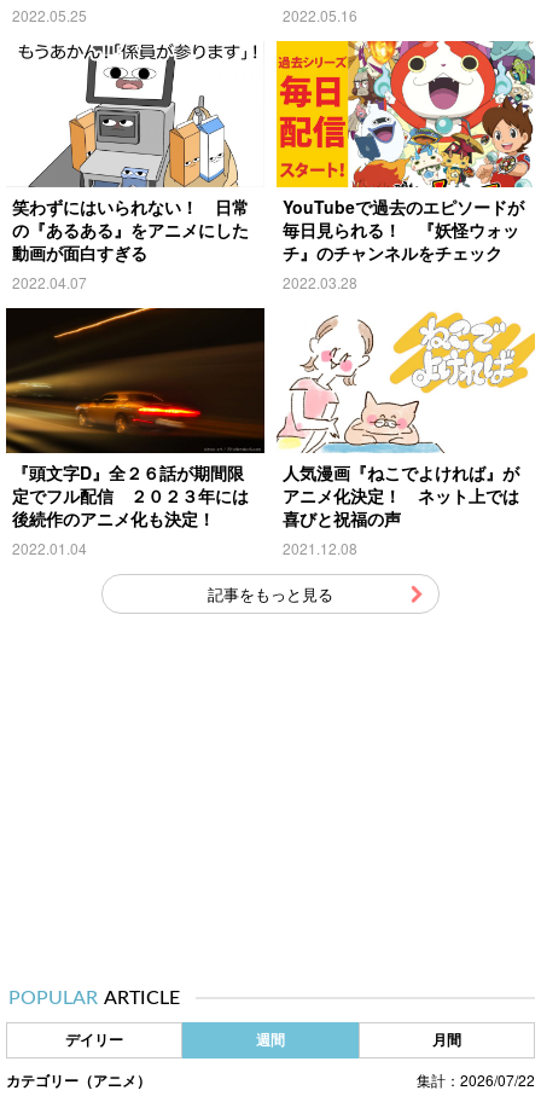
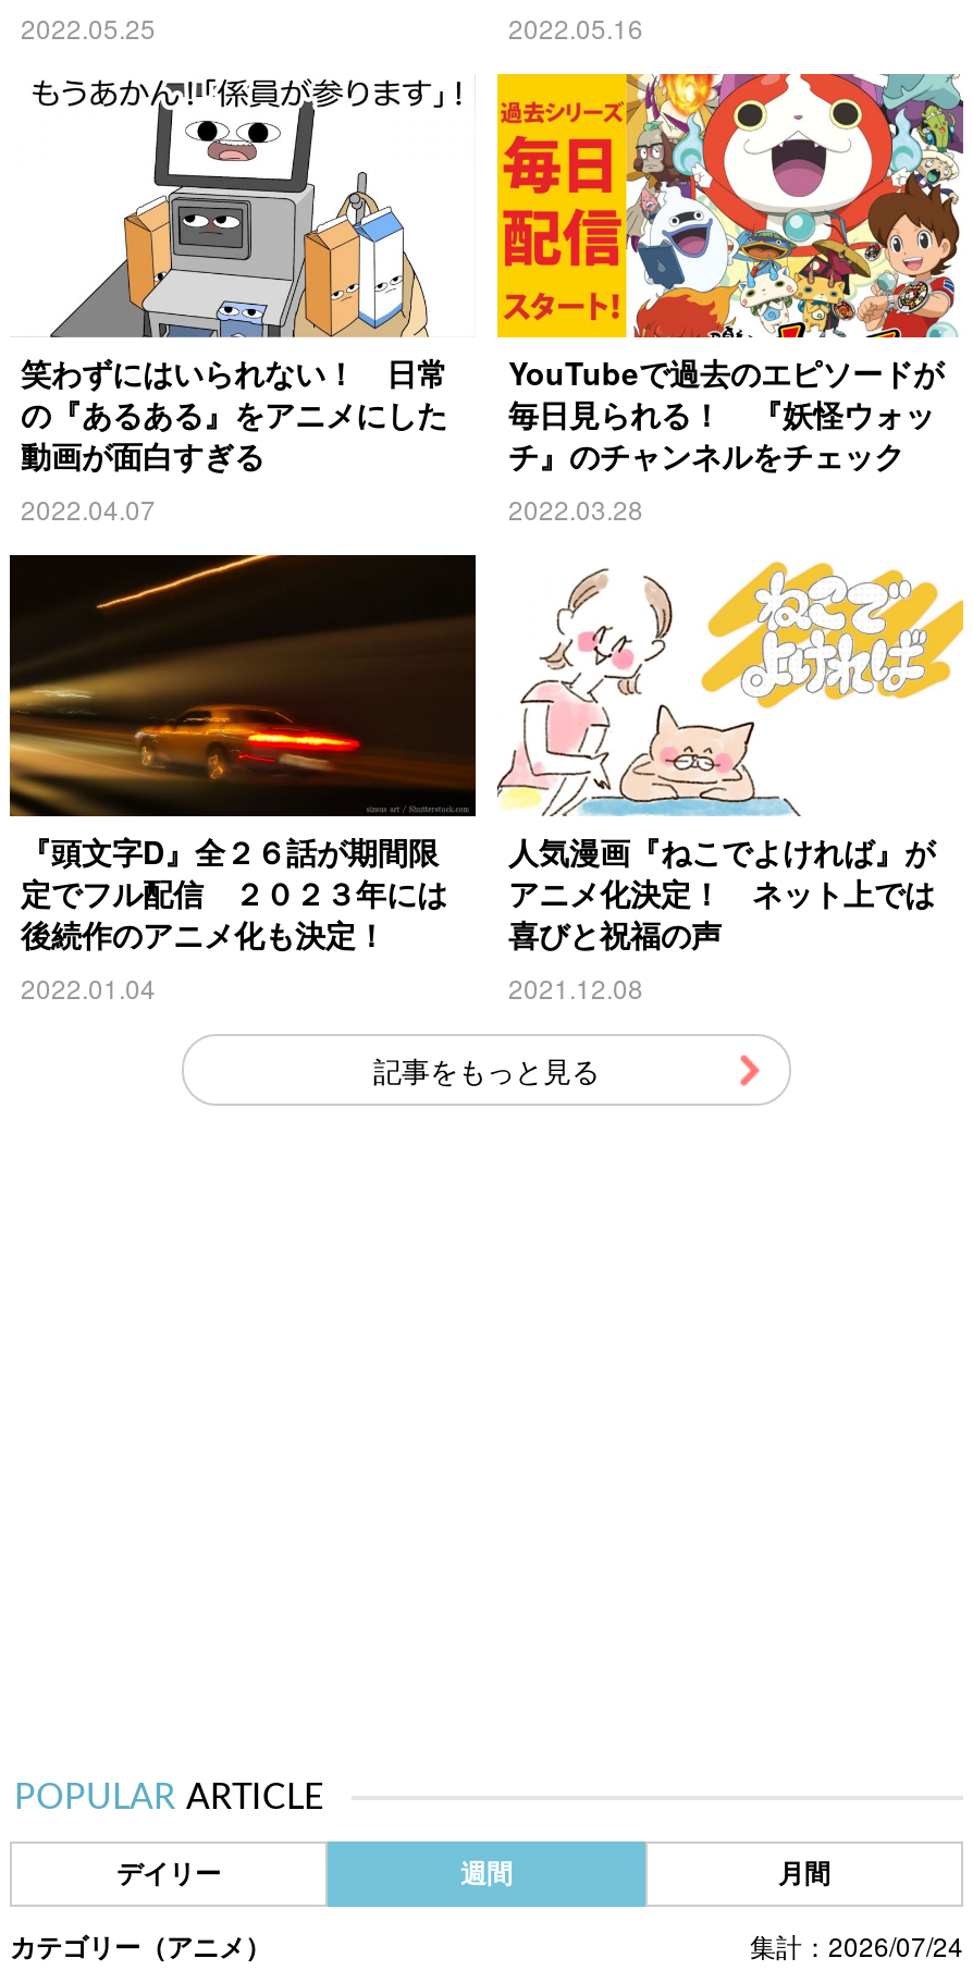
- 集計：2026/07/22
+ 集計：2026/07/24
